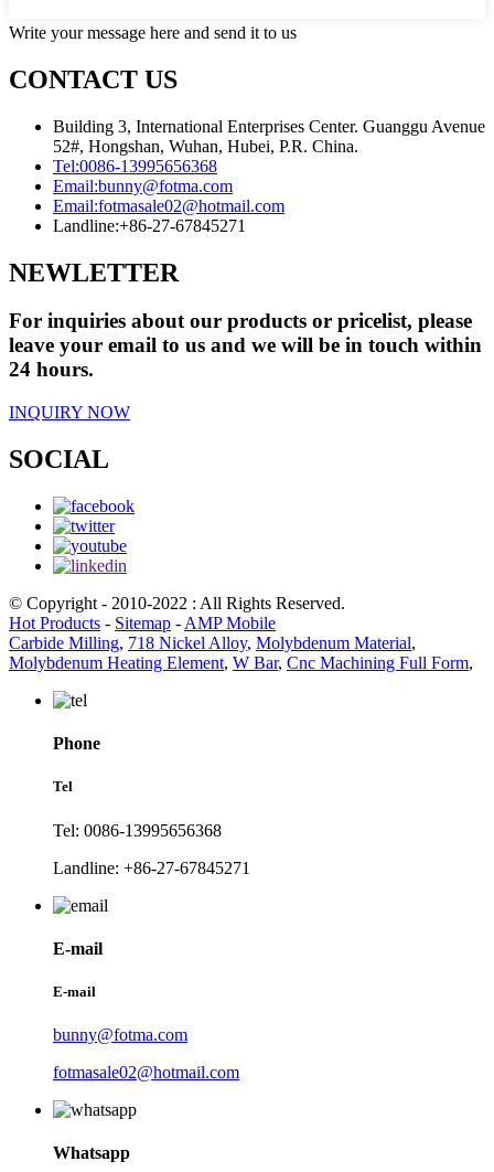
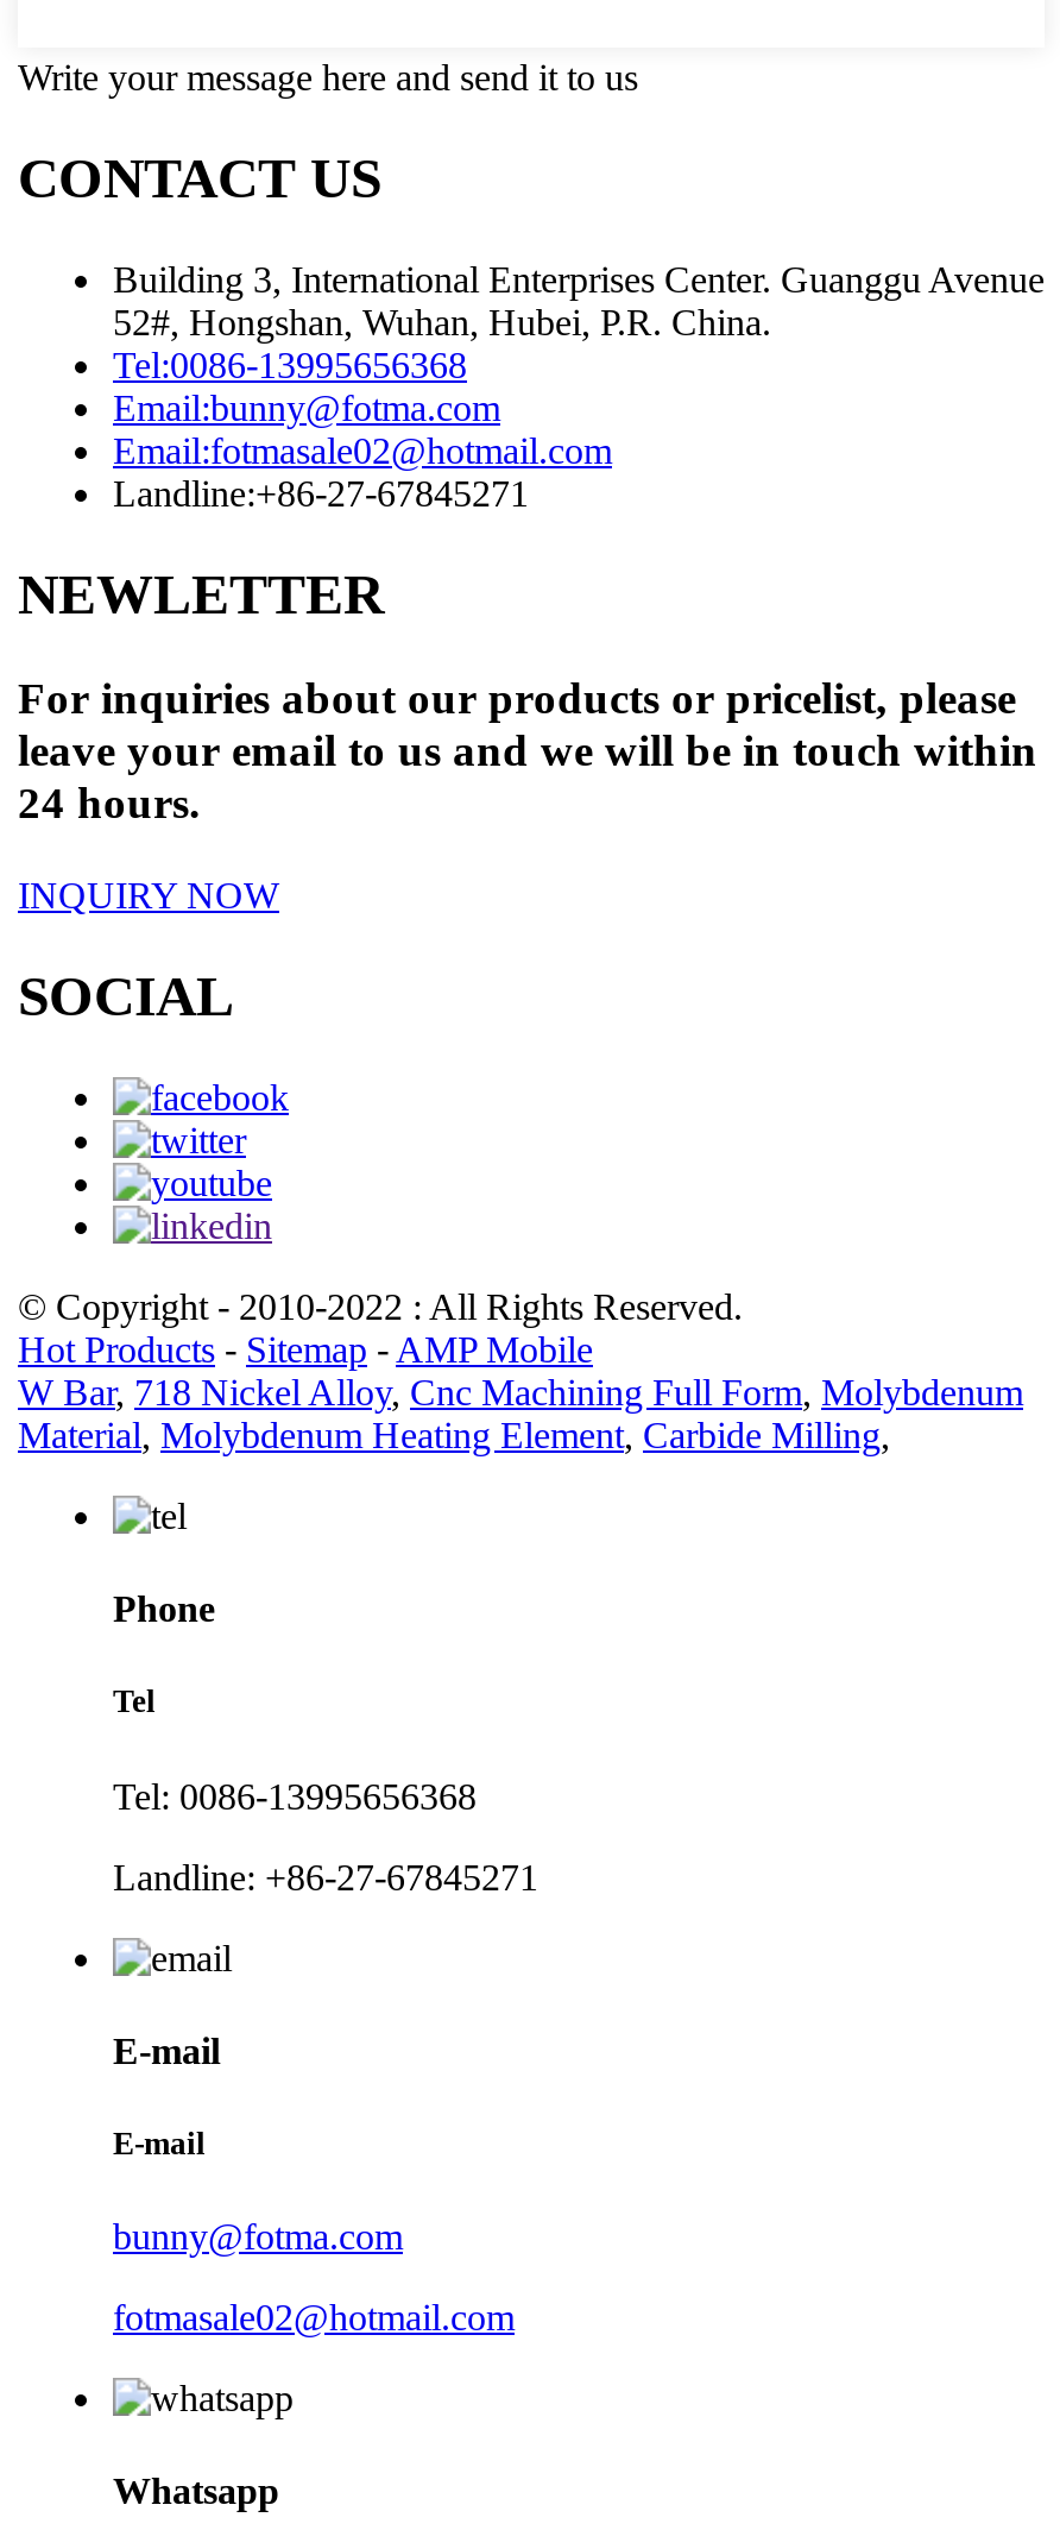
- Carbide Milling, 718 Nickel Alloy, Molybdenum Material,
- Molybdenum Heating Element, W Bar, Cnc Machining Full Form,
+ W Bar, 718 Nickel Alloy, Cnc Machining Full Form, Molybdenum
+ Material, Molybdenum Heating Element,Carbide Milling,
